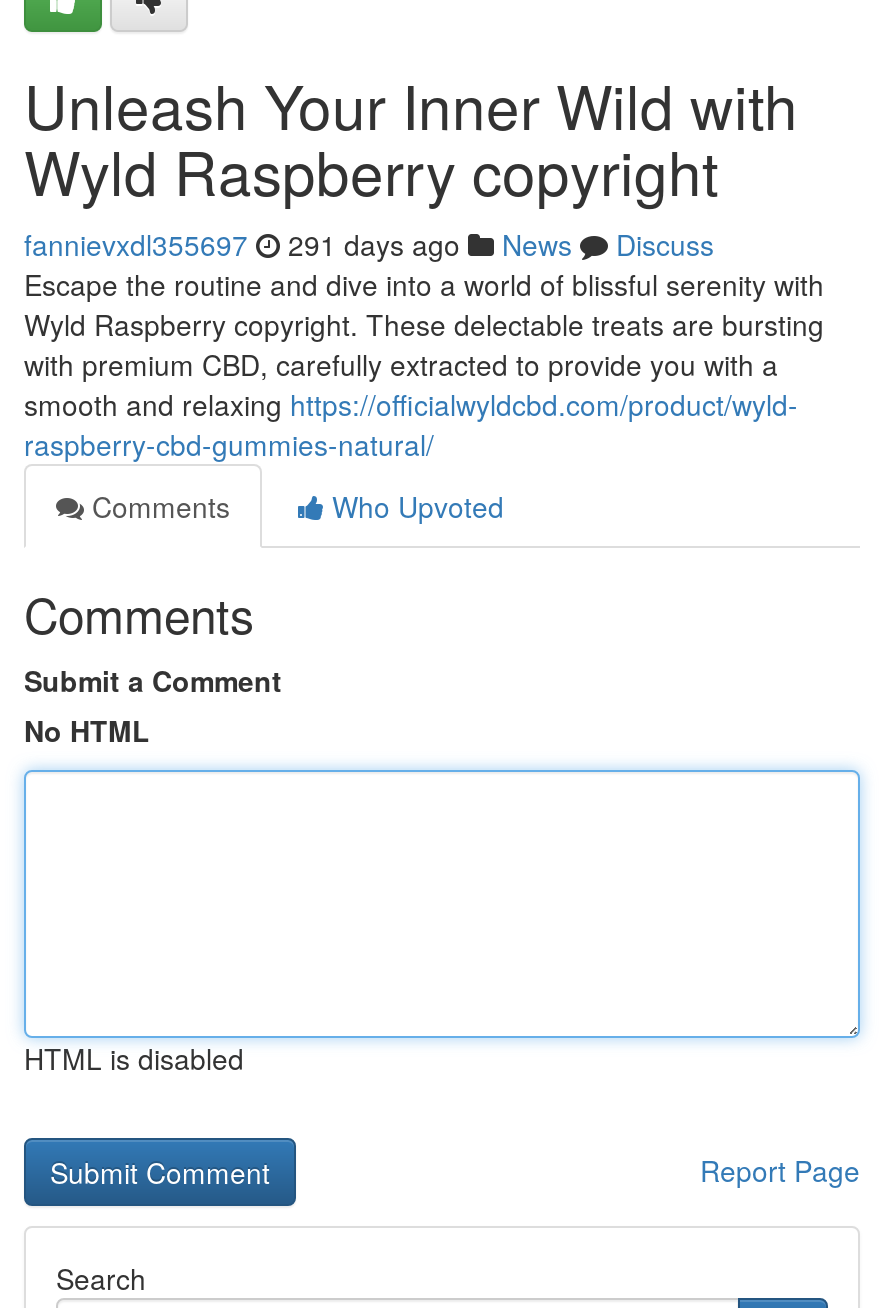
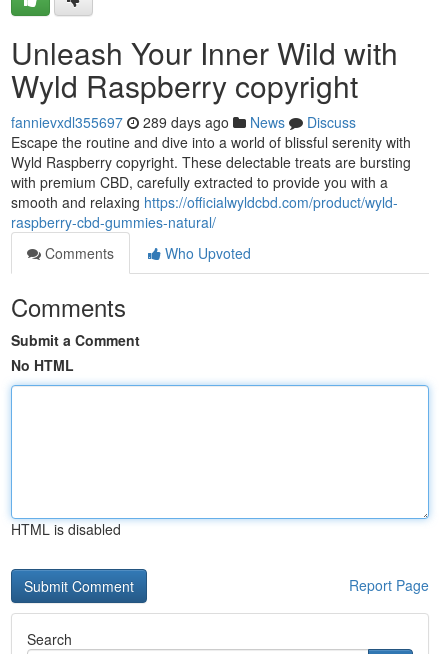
- fannievxdl355697 291 days ago News Discuss
+ fannievxdl355697 289 days ago News Discuss
